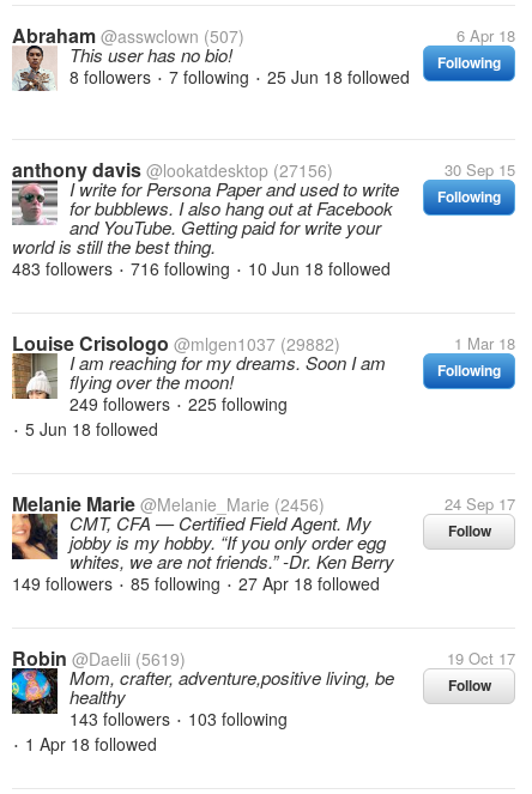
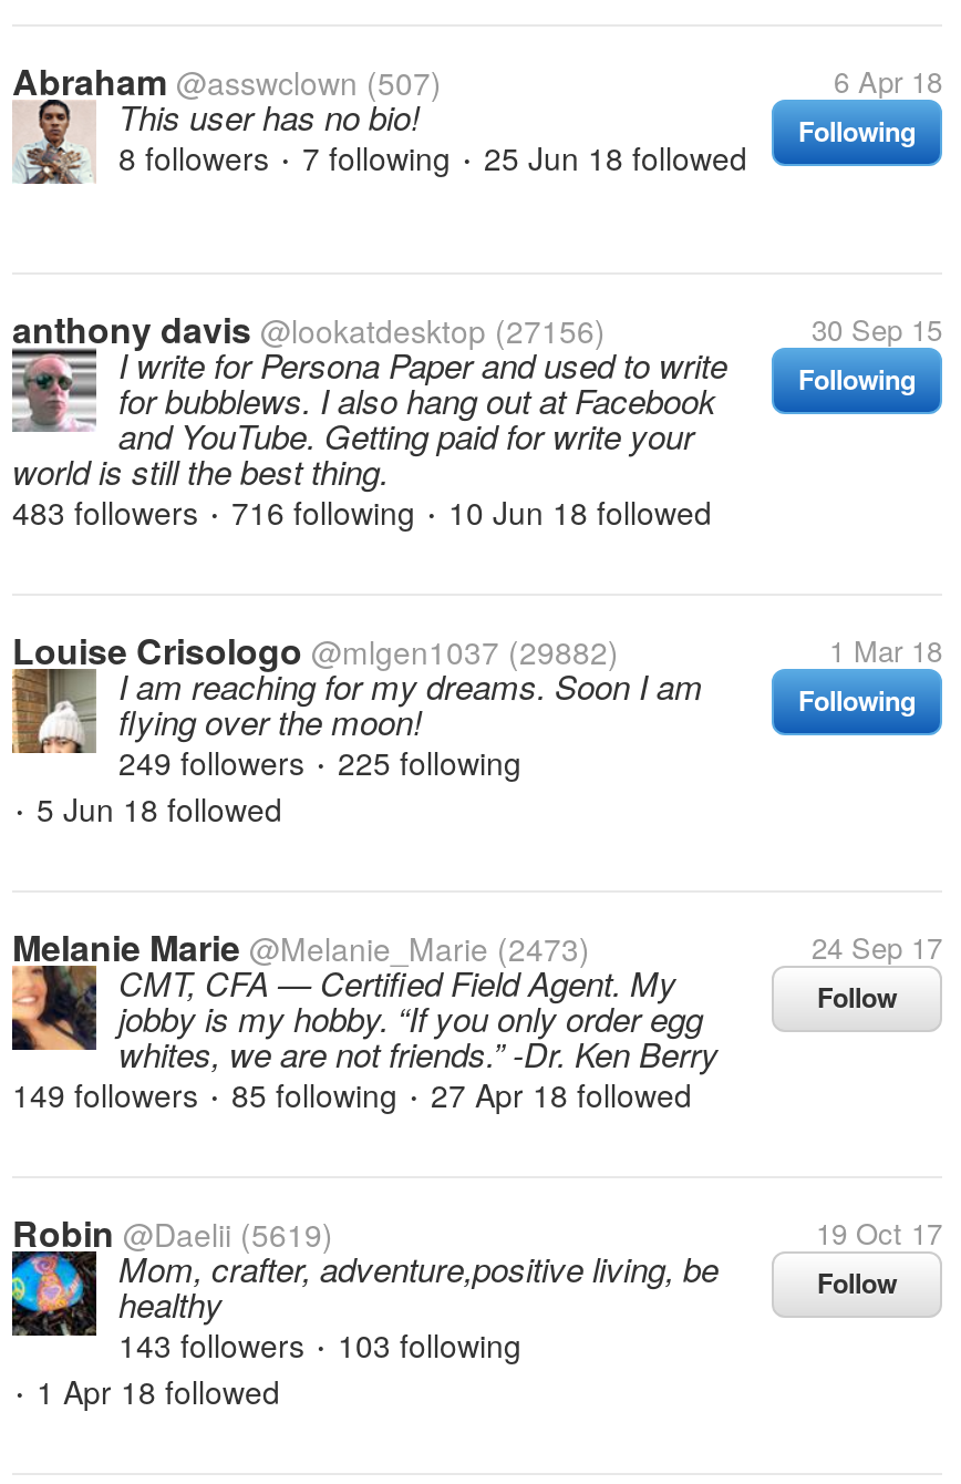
- Melanie Marie @Melanie_Marie (2456)
+ Melanie Marie @Melanie_Marie (2473)
